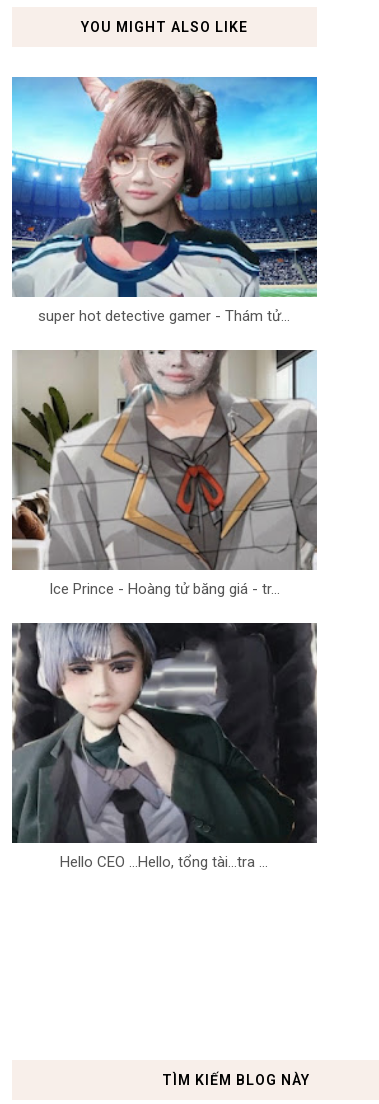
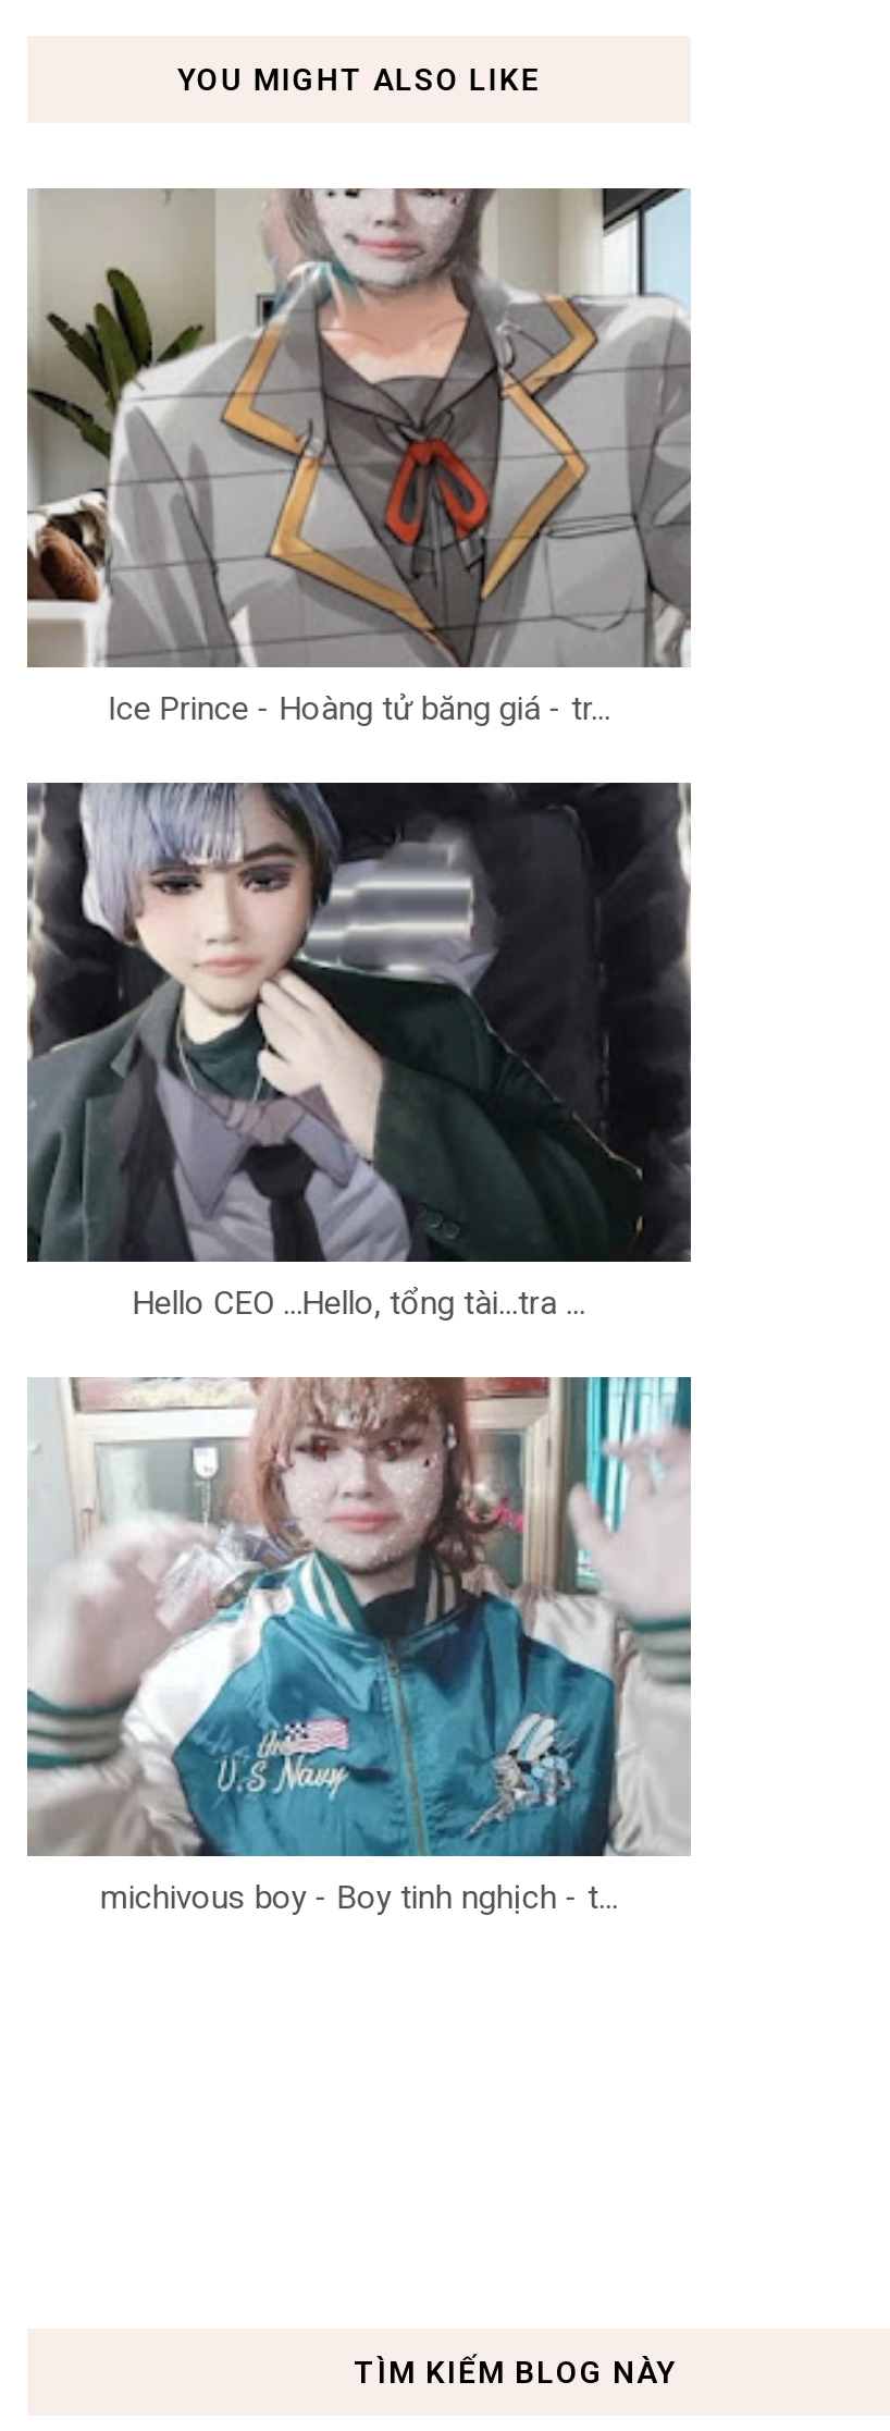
- [image]
- super hot detective gamer - Thám tử...

moved up: [image] | Ice Prince - Hoàng tử băng giá - tr... | Hello CEO ...Hello, tổng tài...tra ...

+ [image]
+ michivous boy - Boy tinh nghịch - t...
